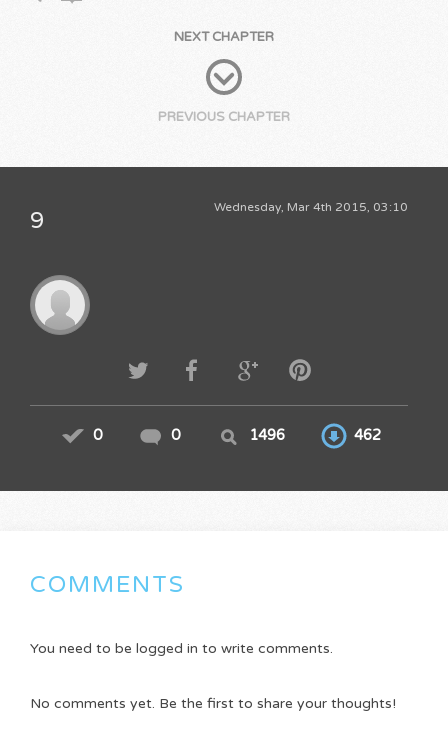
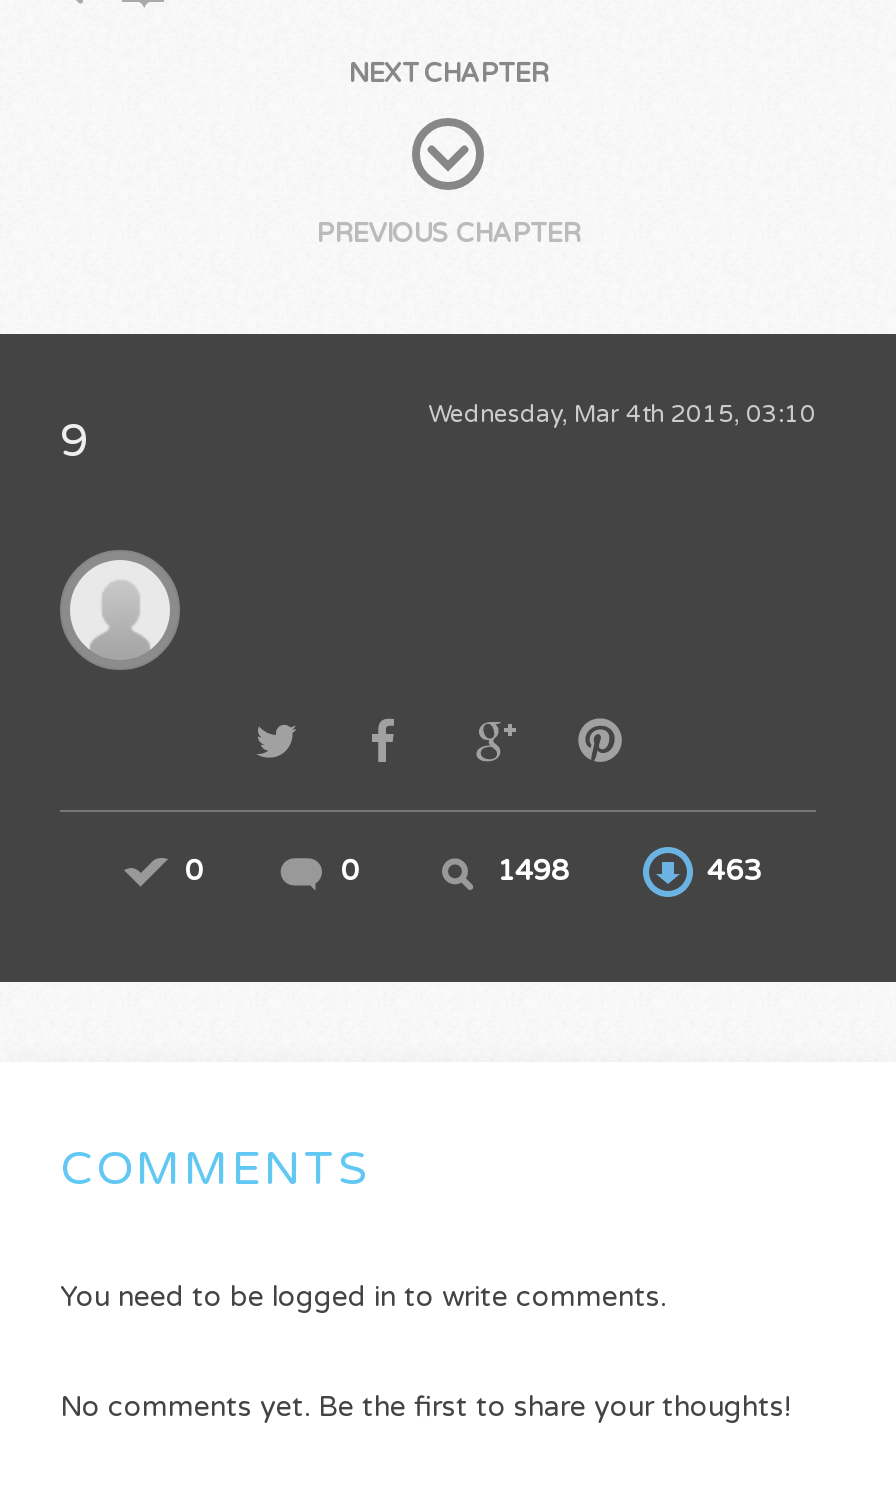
- 1496
+ 1498

- 462
+ 463
